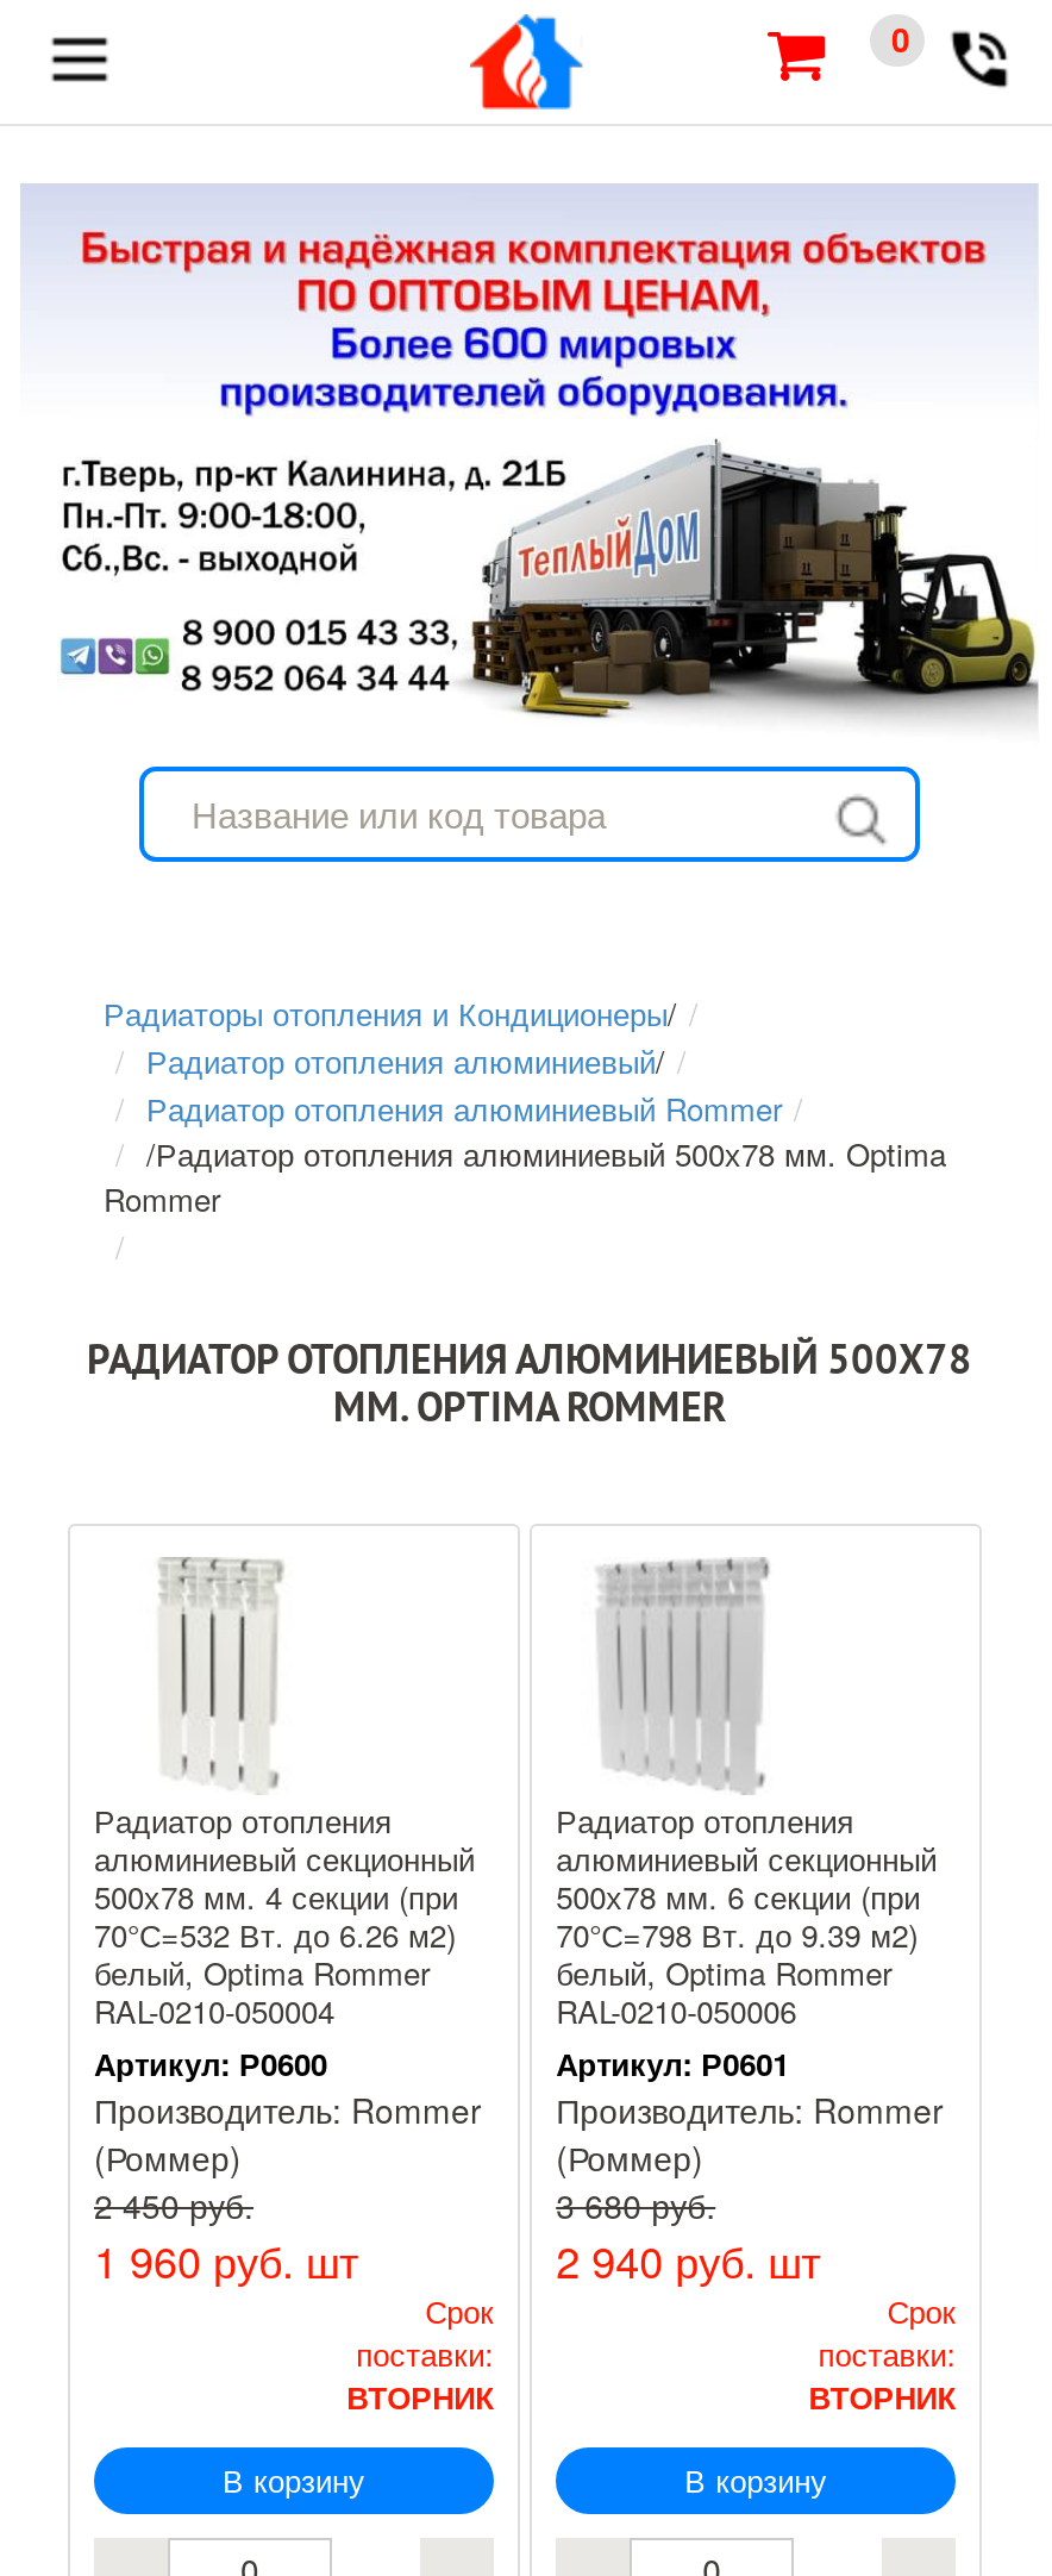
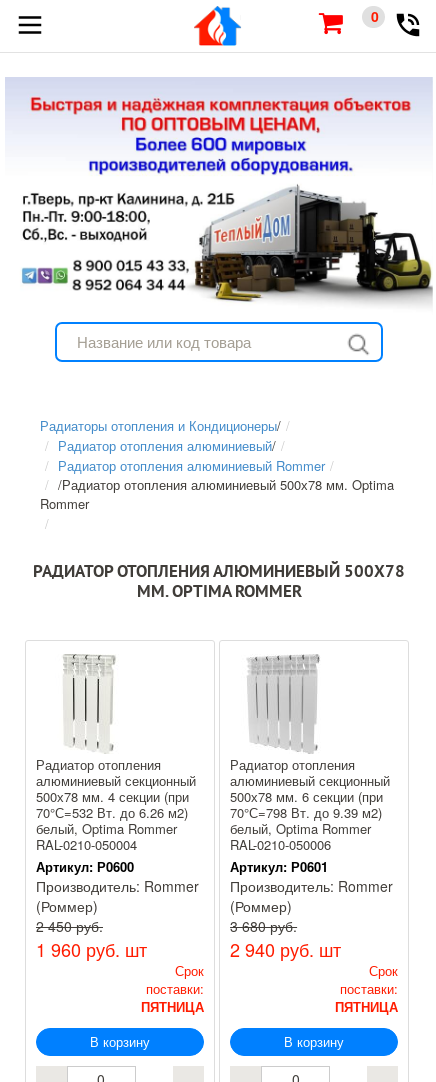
- ВТОРНИК
+ ПЯТНИЦА

- ВТОРНИК
+ ПЯТНИЦА
